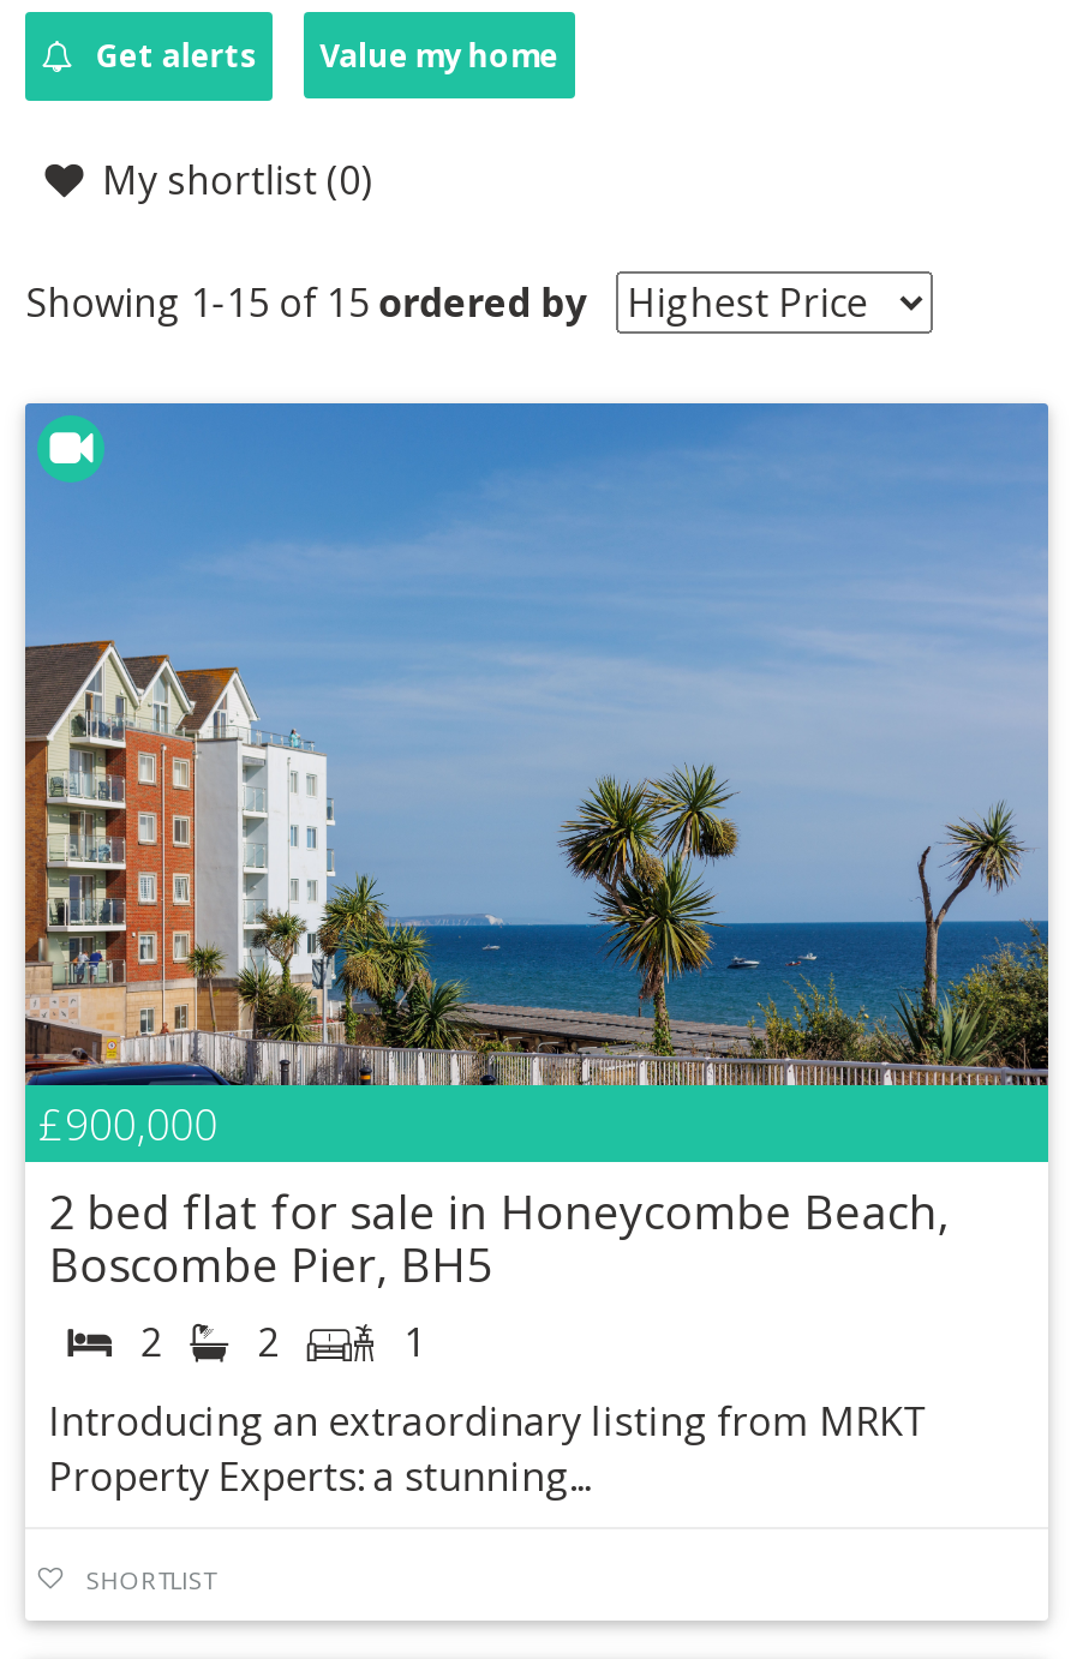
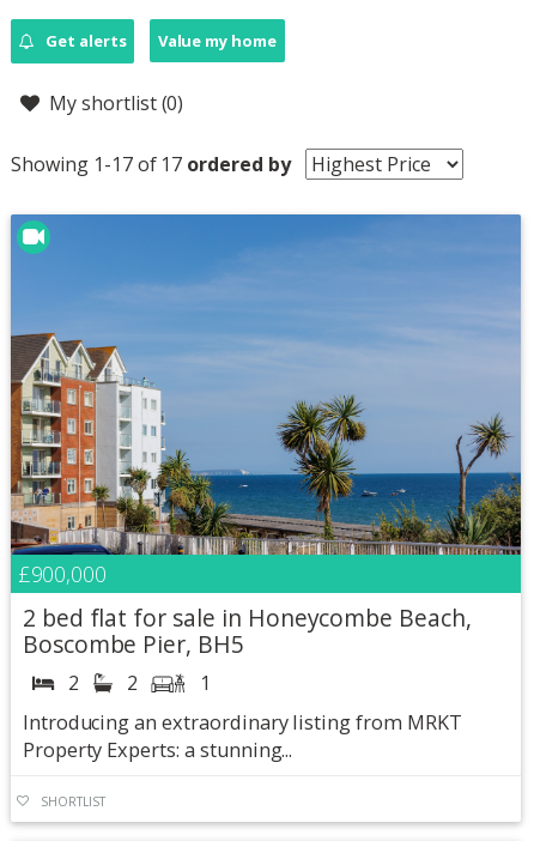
- Showing 1-15 of 15 ordered by
+ Showing 1-17 of 17 ordered by
